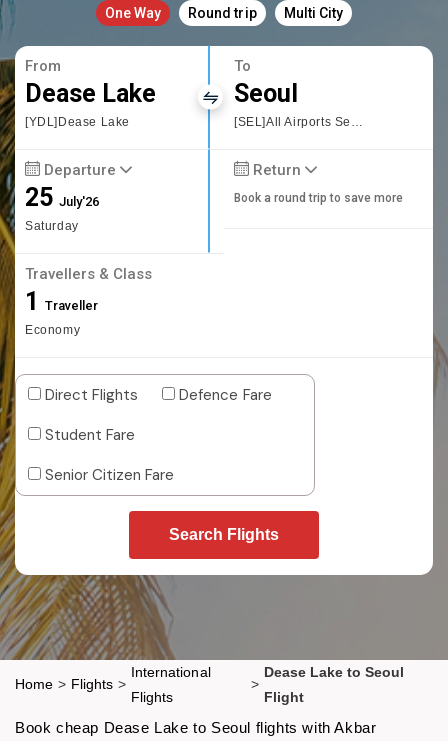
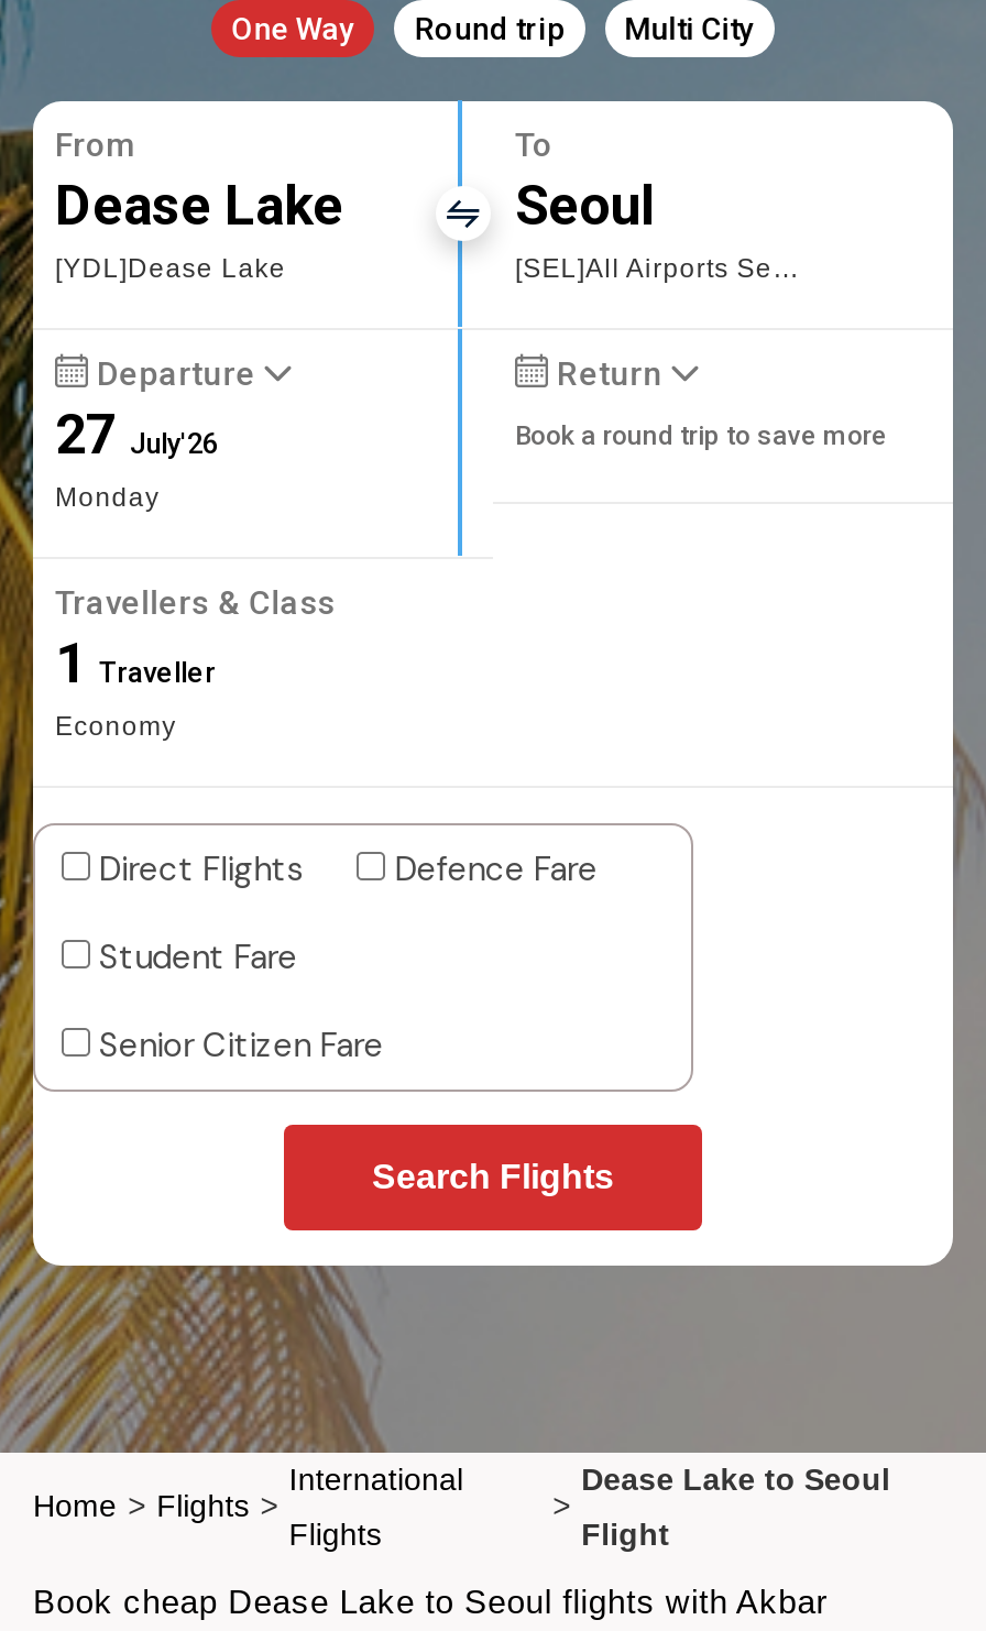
- 25 July'26
- Saturday
+ 27 July'26
+ Monday
